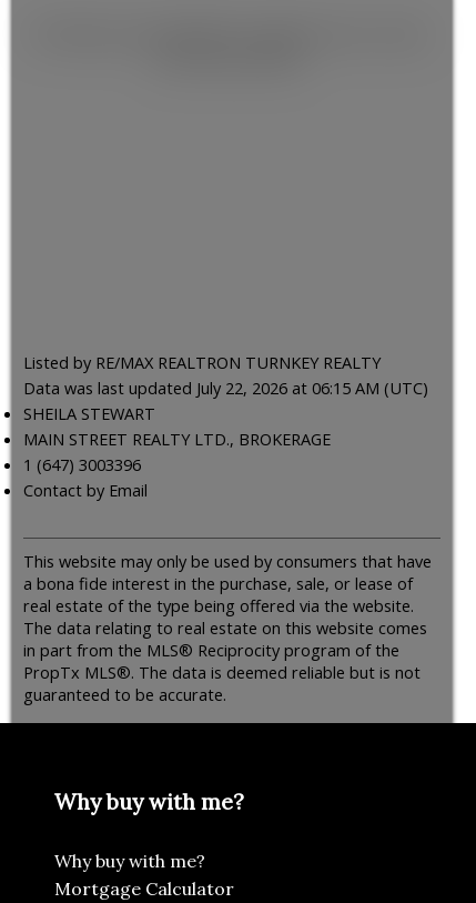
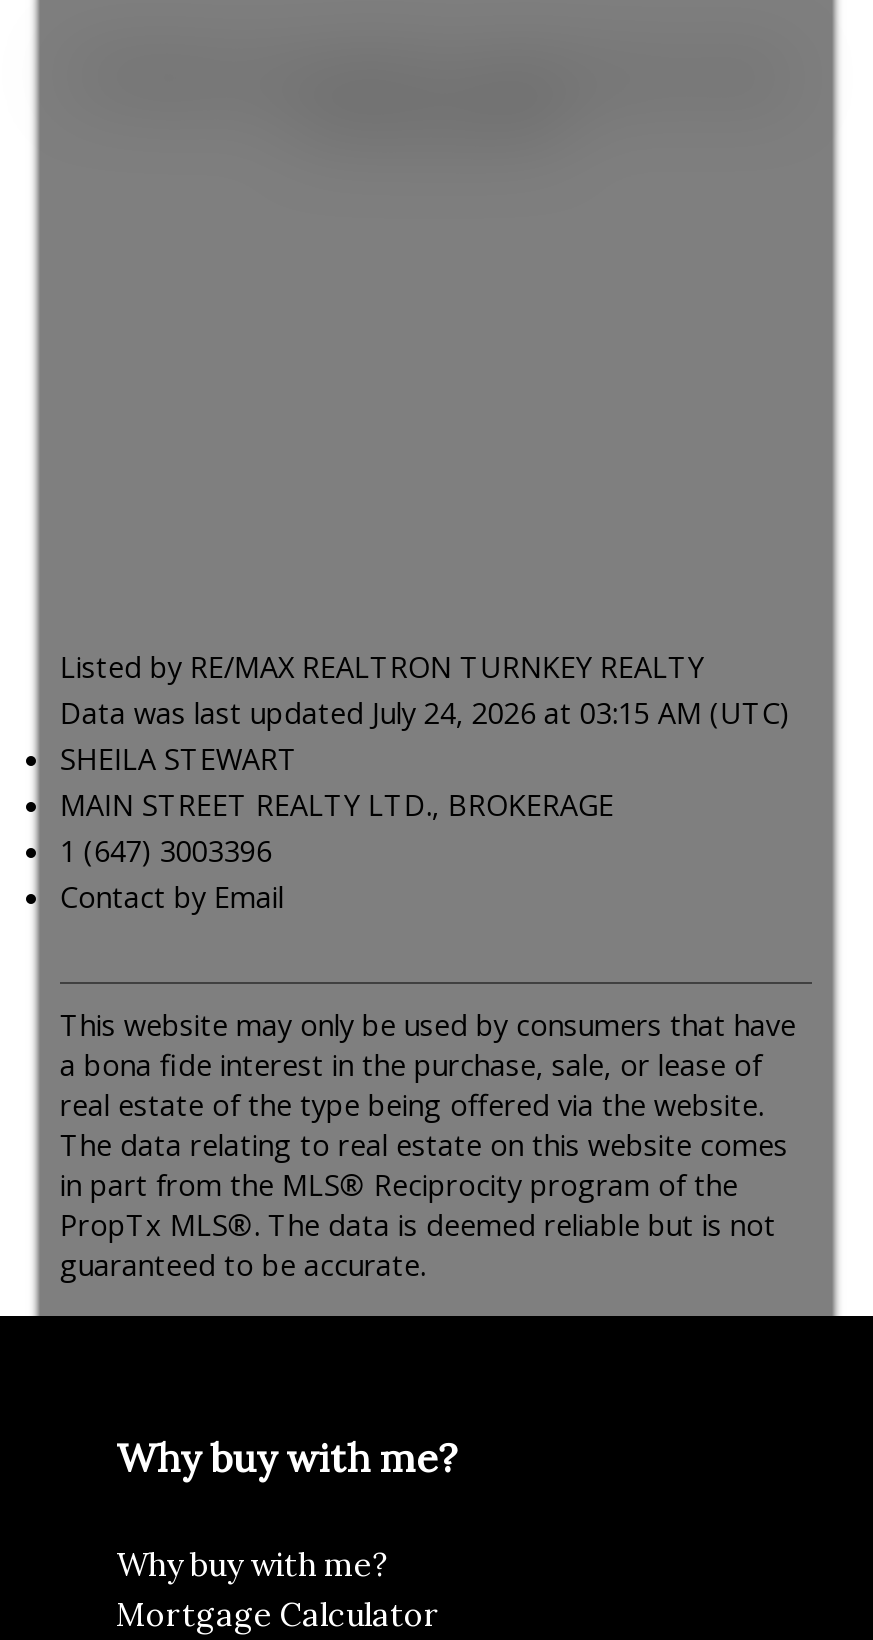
- Data was last updated July 22, 2026 at 06:15 AM (UTC)
+ Data was last updated July 24, 2026 at 03:15 AM (UTC)
